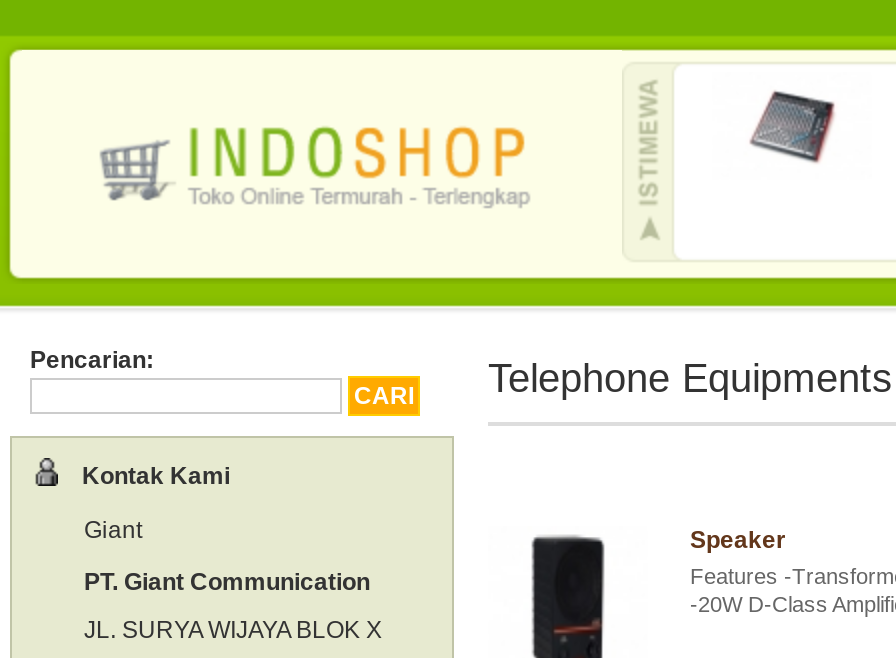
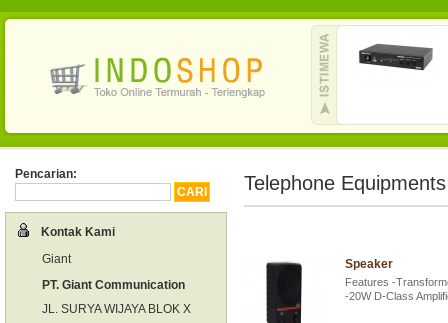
- [image]
+ [image]
